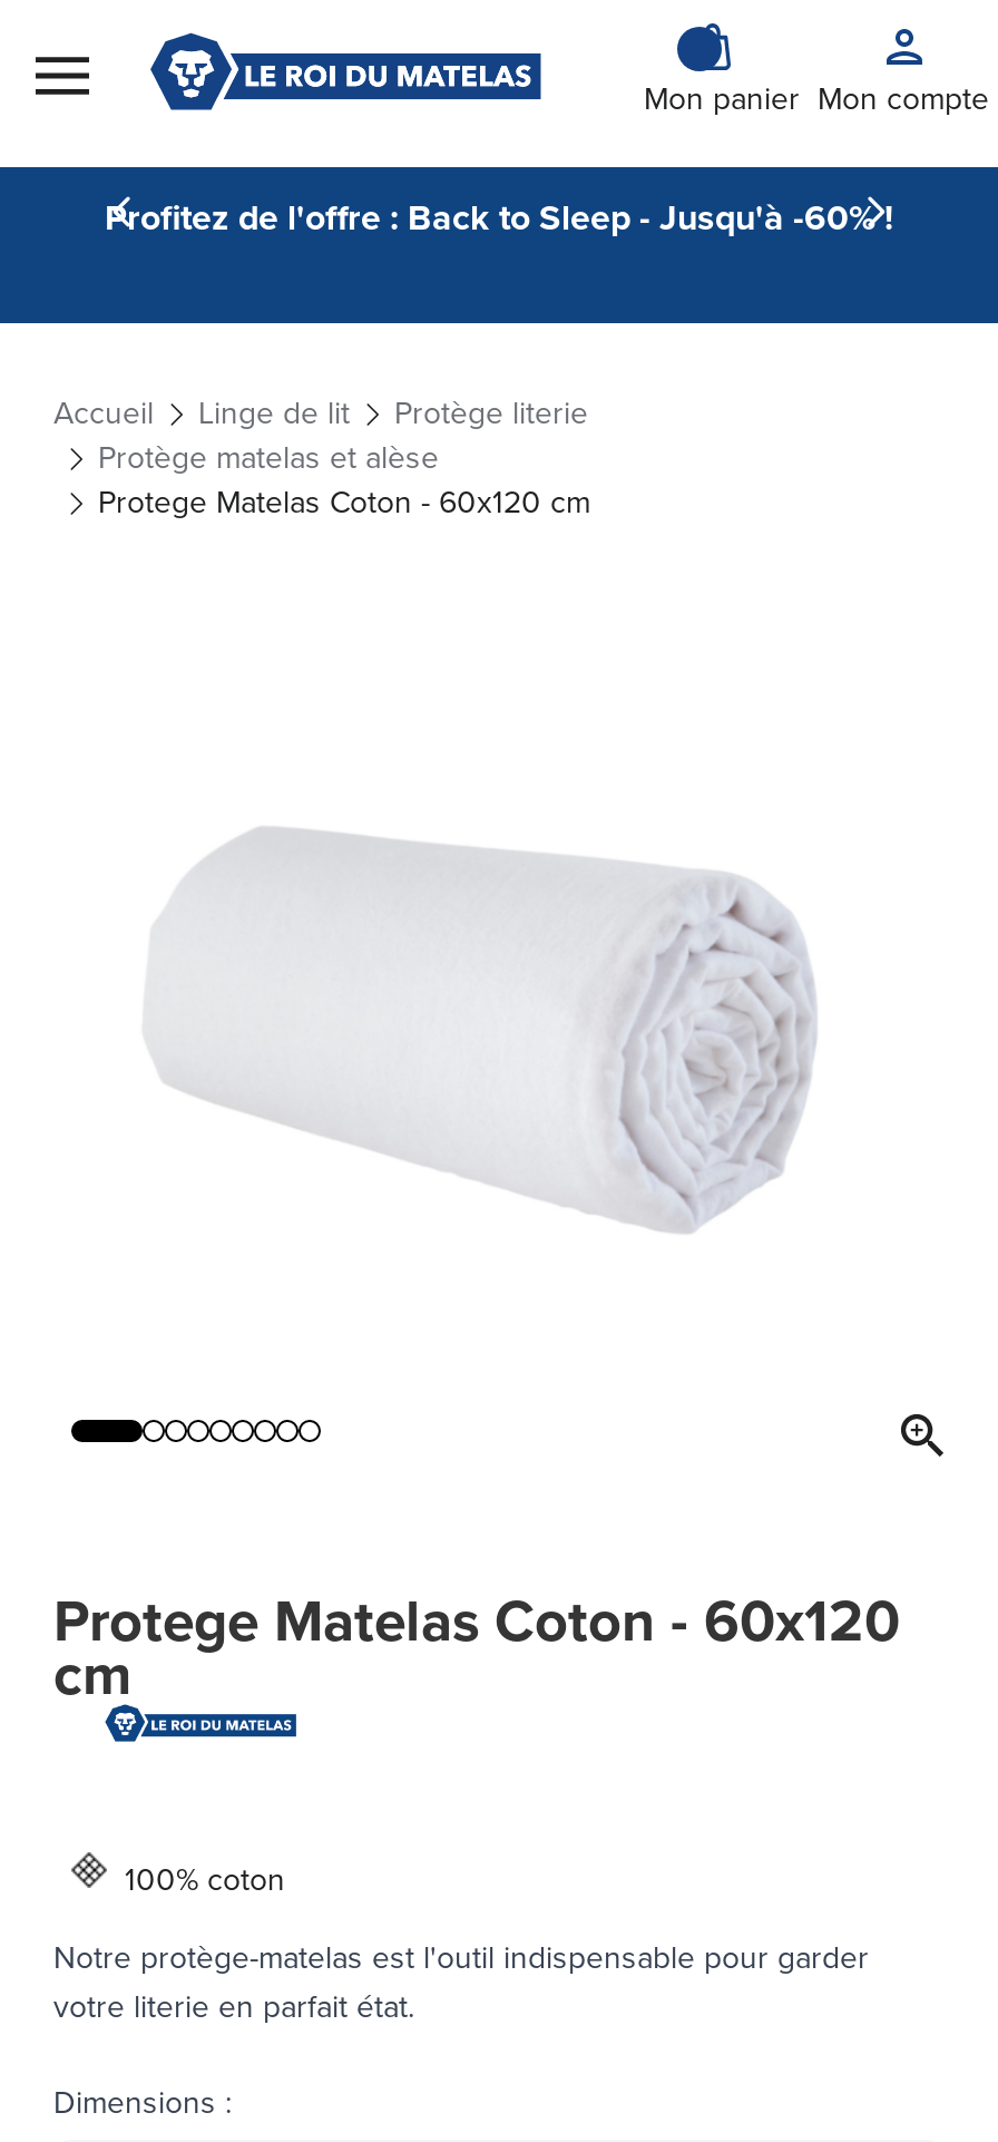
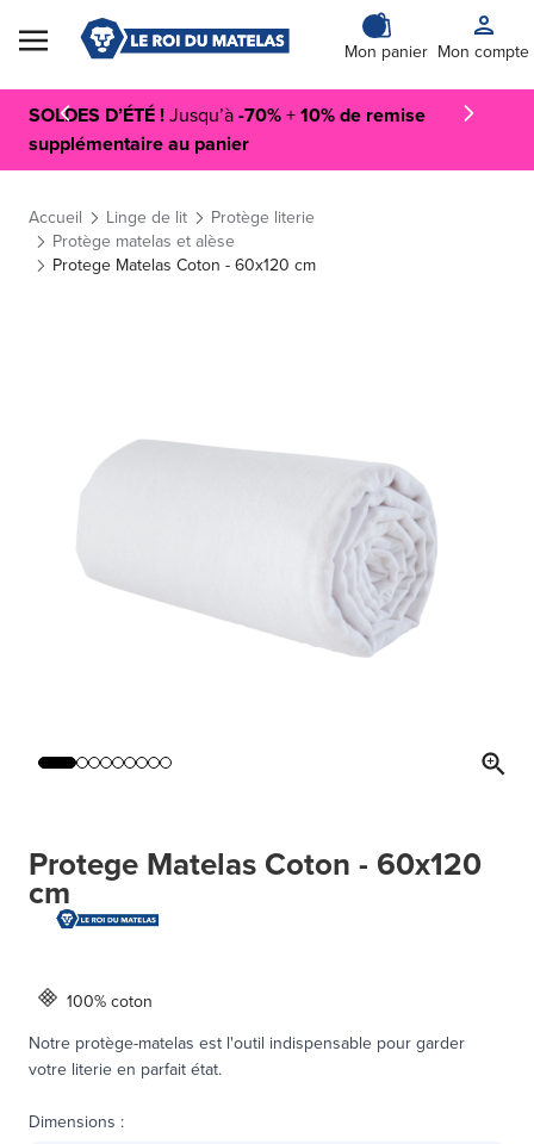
- Profitez de l'offre : Back to Sleep - Jusqu'à -60% !
+ SOLDES D’ÉTÉ ! Jusqu’à -70% + 10% de remise
+ supplémentaire au panier
